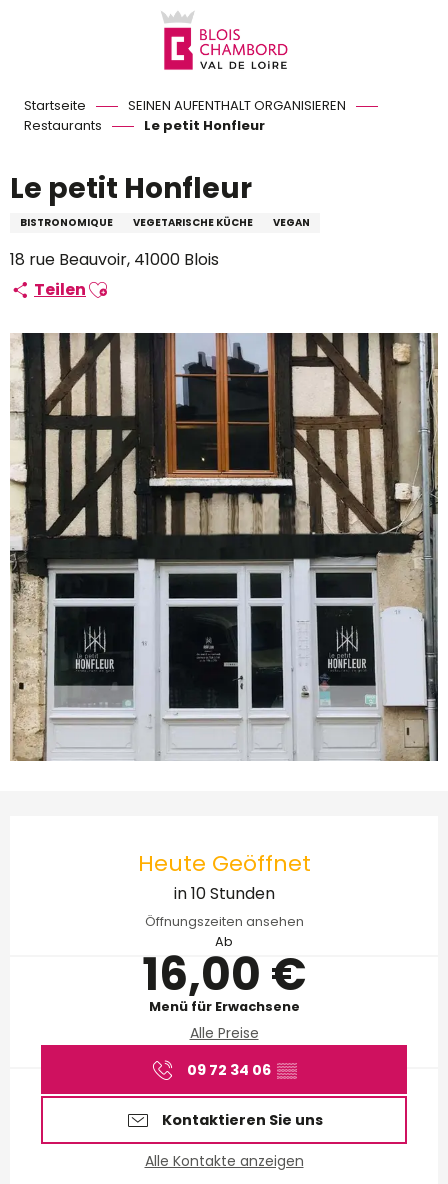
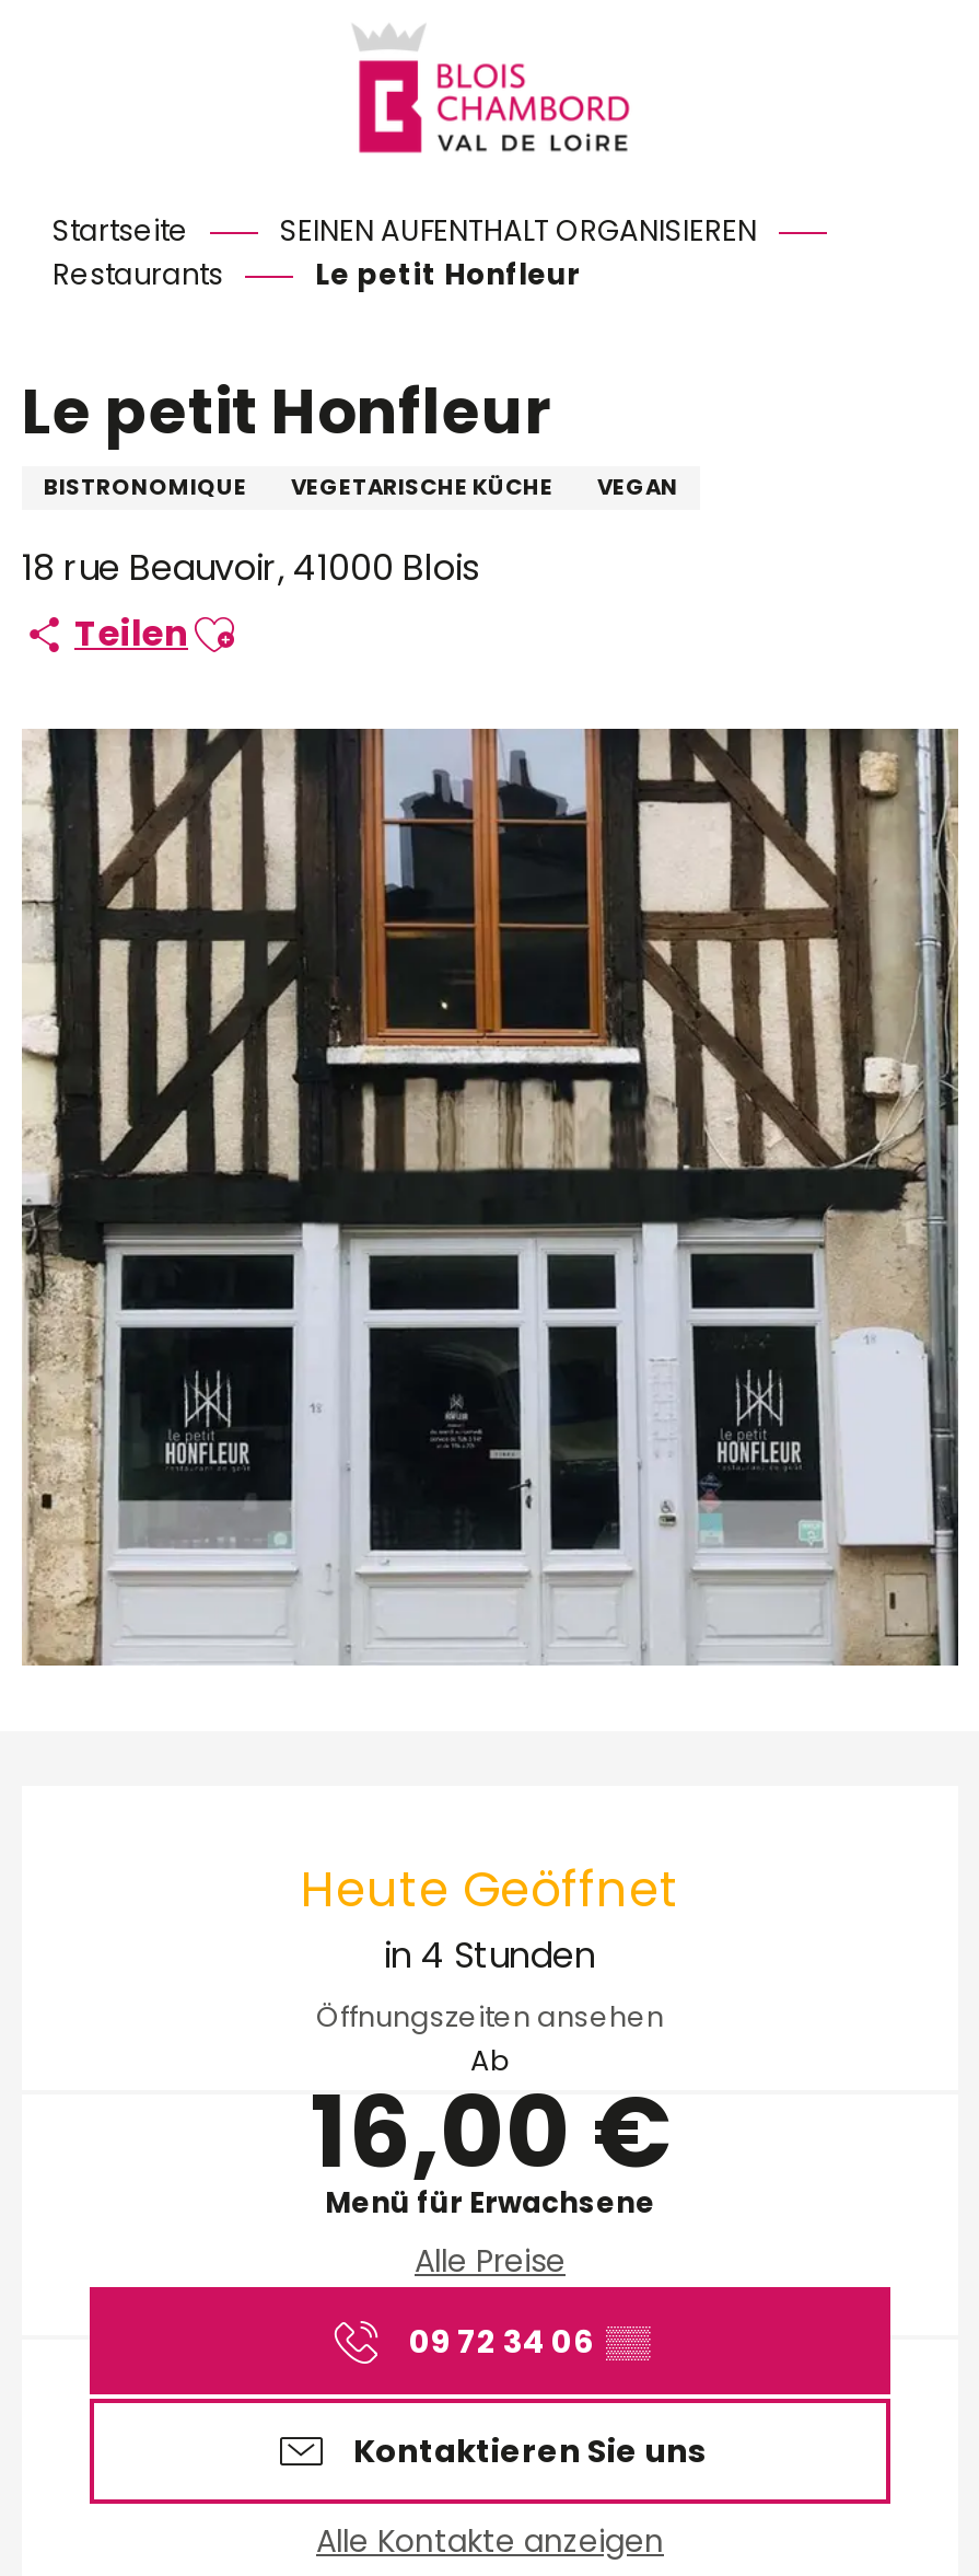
- in 10 Stunden
+ in 4 Stunden
